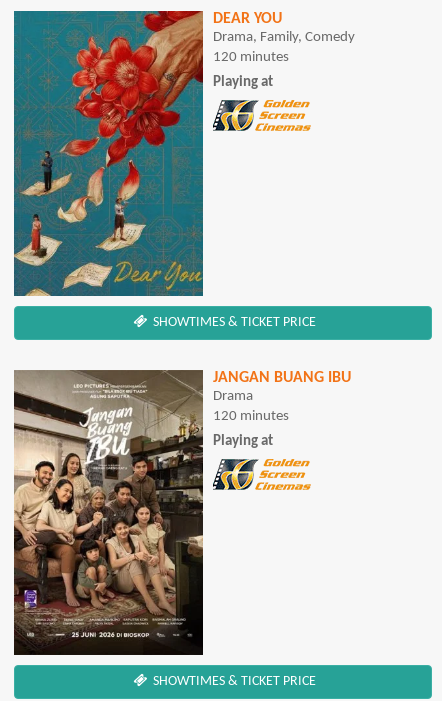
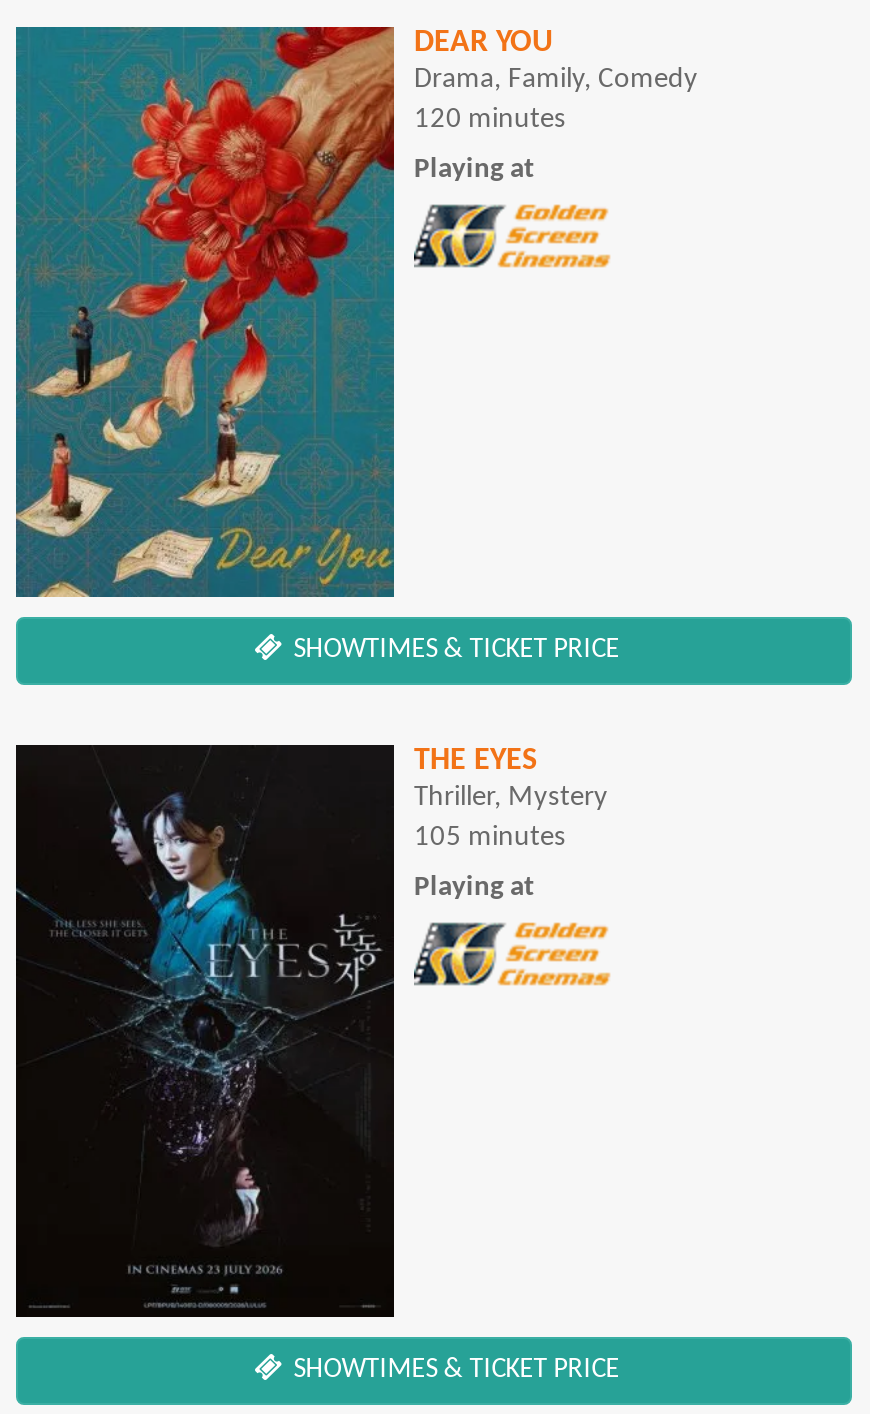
- [image]
- JANGAN BUANG IBU
- Drama
- 120 minutes
+ [image]
+ THE EYES
+ Thriller, Mystery
+ 105 minutes
